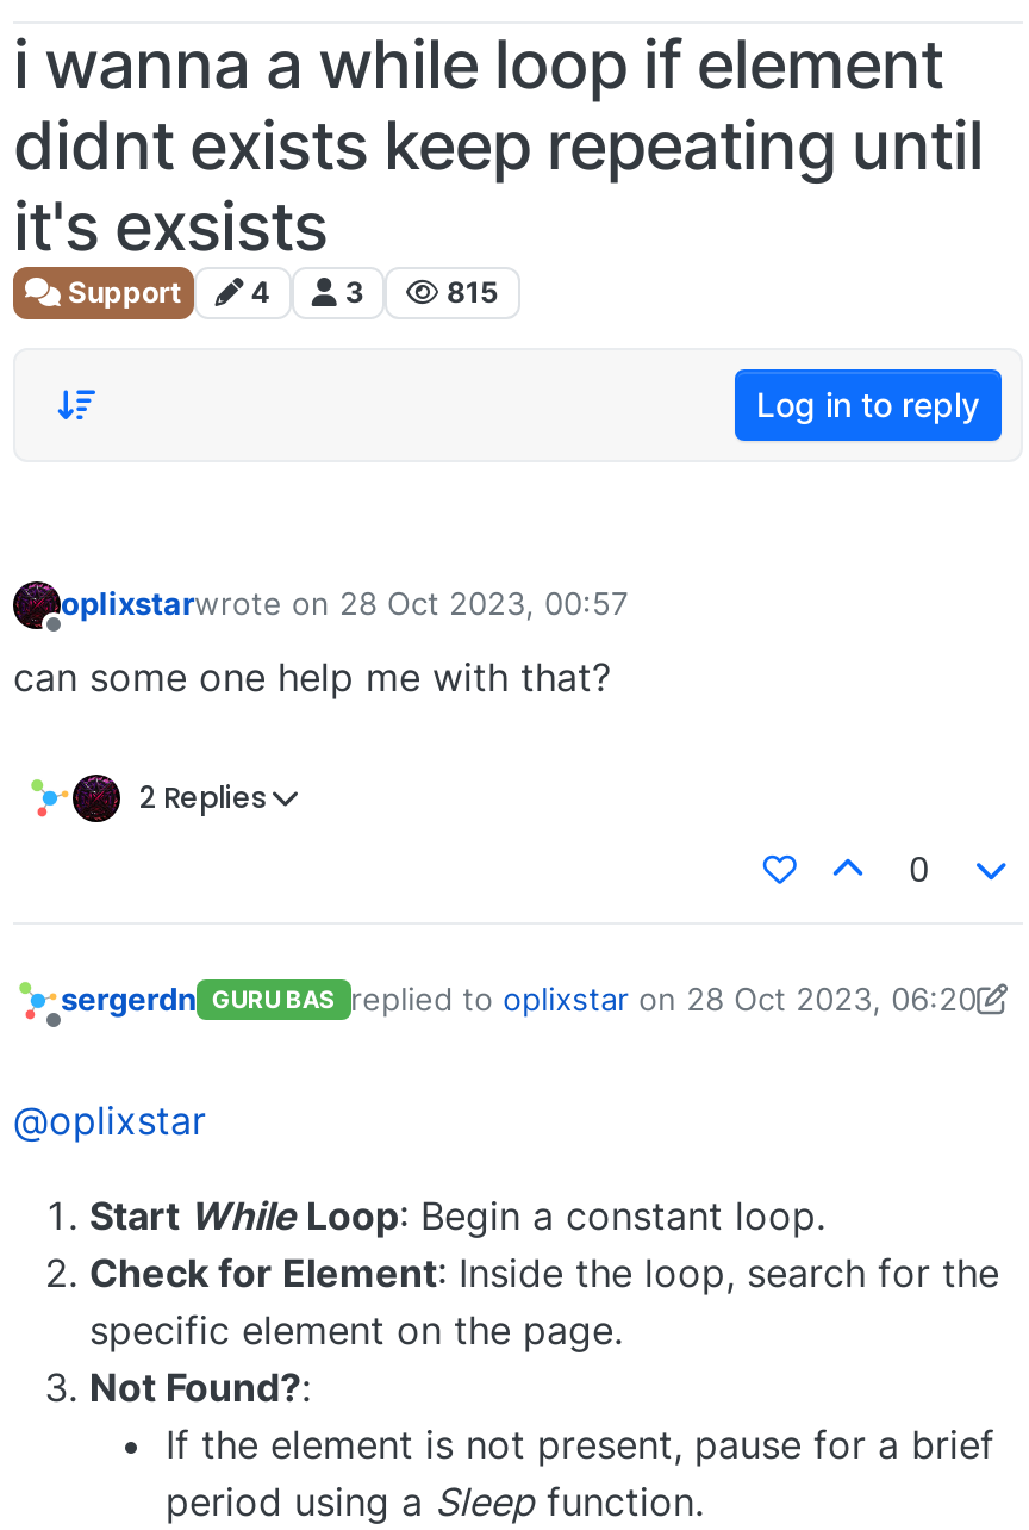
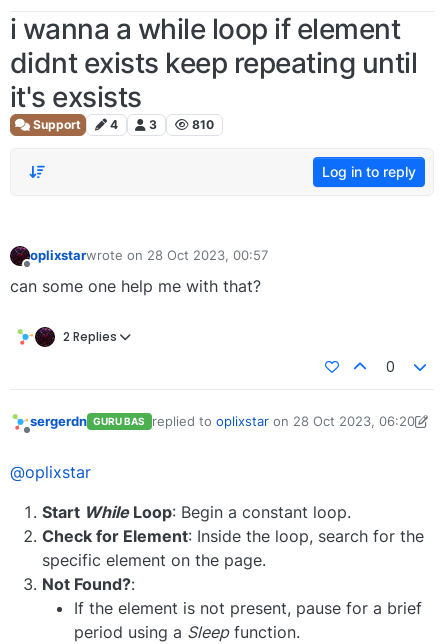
- 815
+ 810
